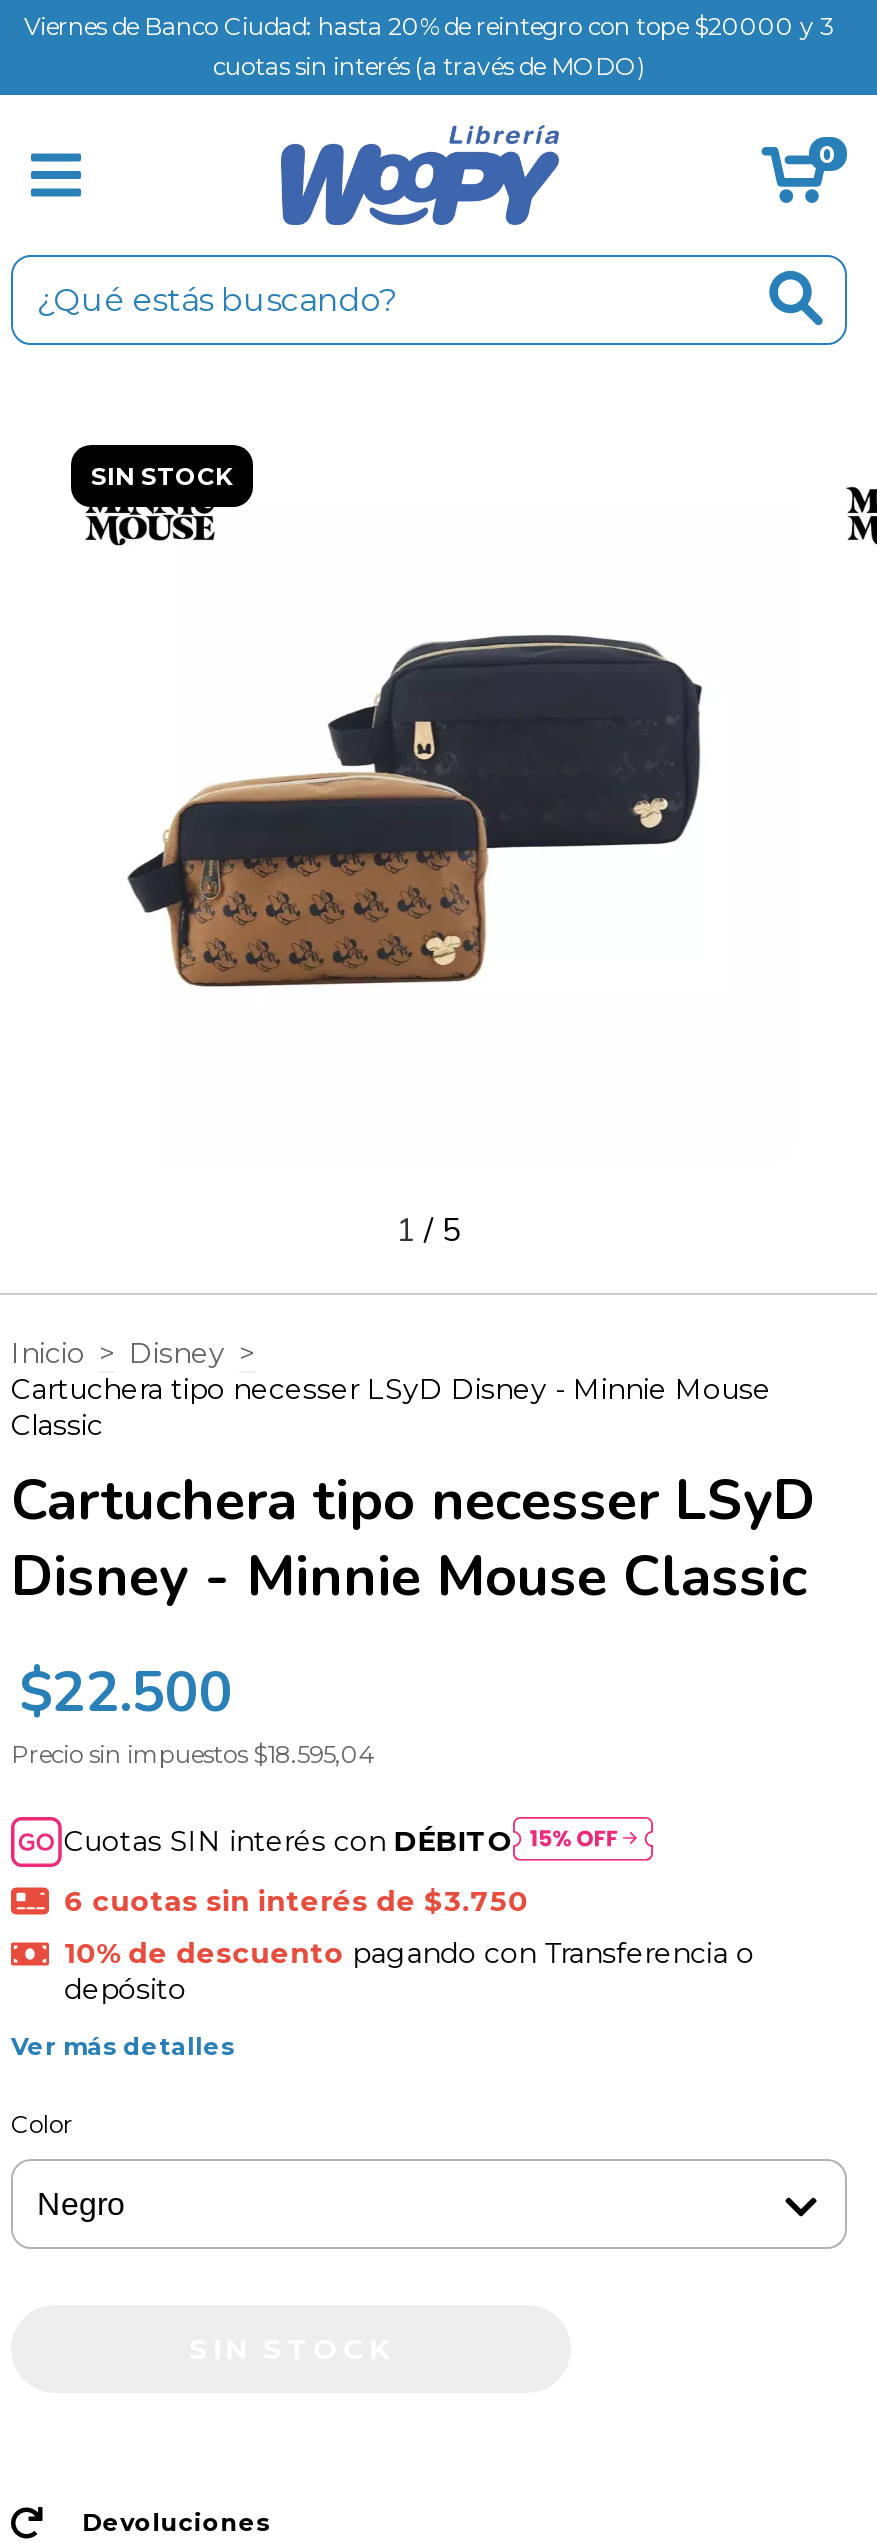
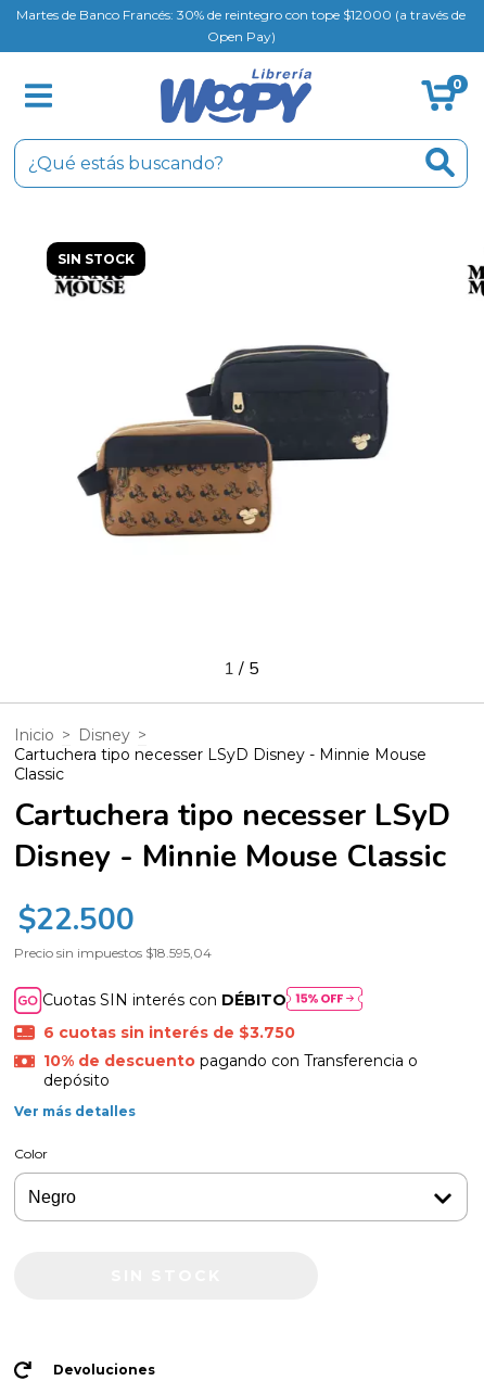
- Viernes de Banco Ciudad: hasta 20% de reintegro con tope $20000 y 3
- cuotas sin interés (a través de MODO)
+ Martes de Banco Francés: 30% de reintegro con tope $12000 (a través de
+ Open Pay)
